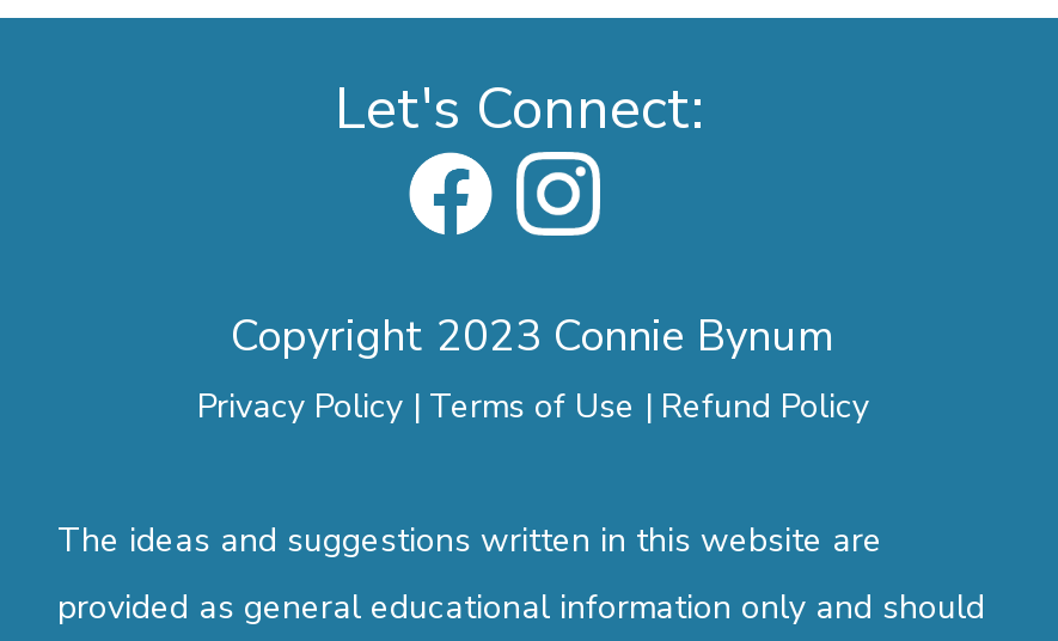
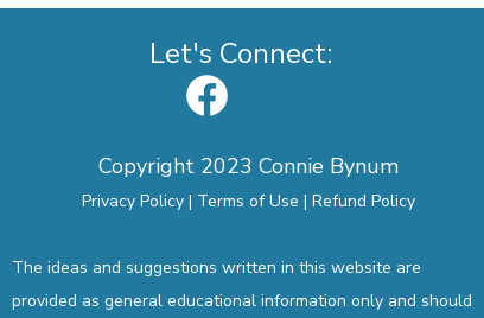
- [image]
